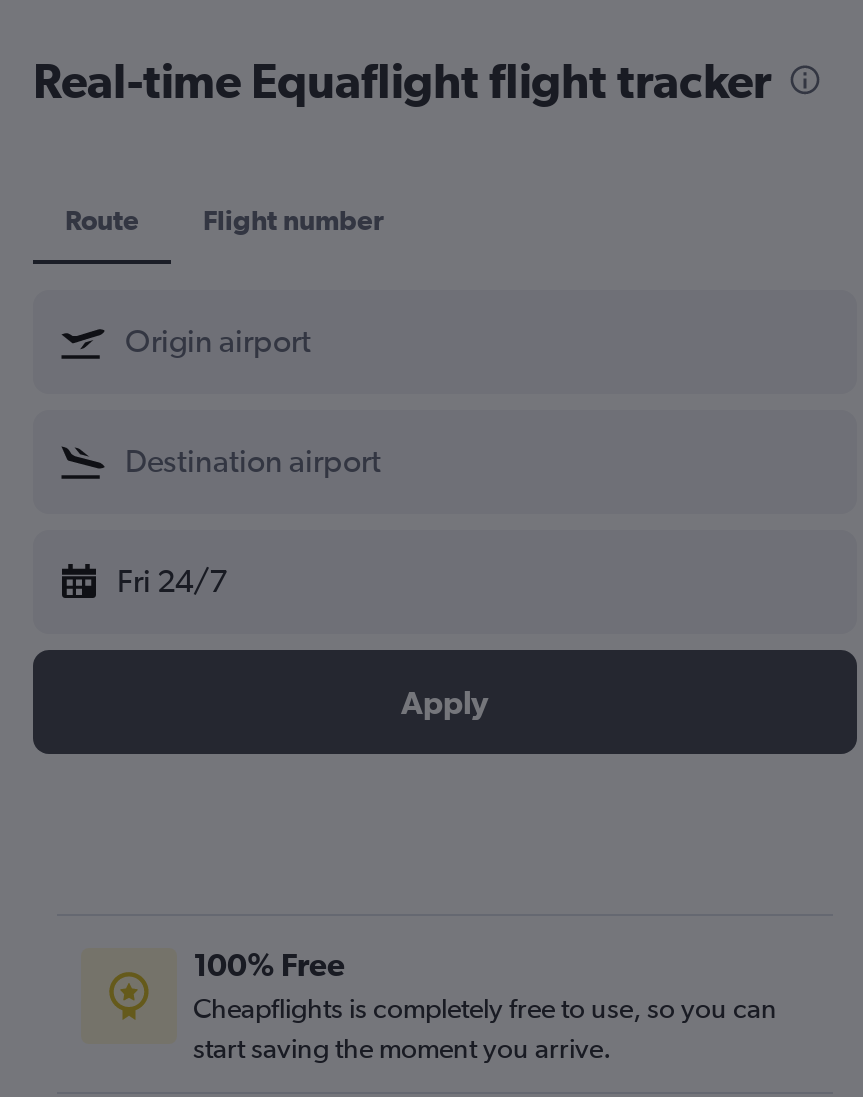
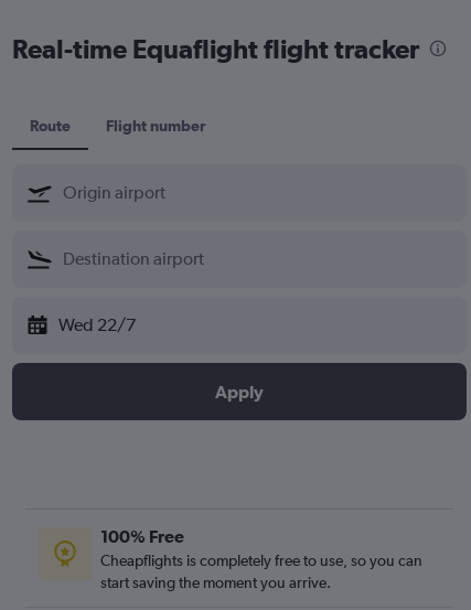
- Fri 24/7
+ Wed 22/7
